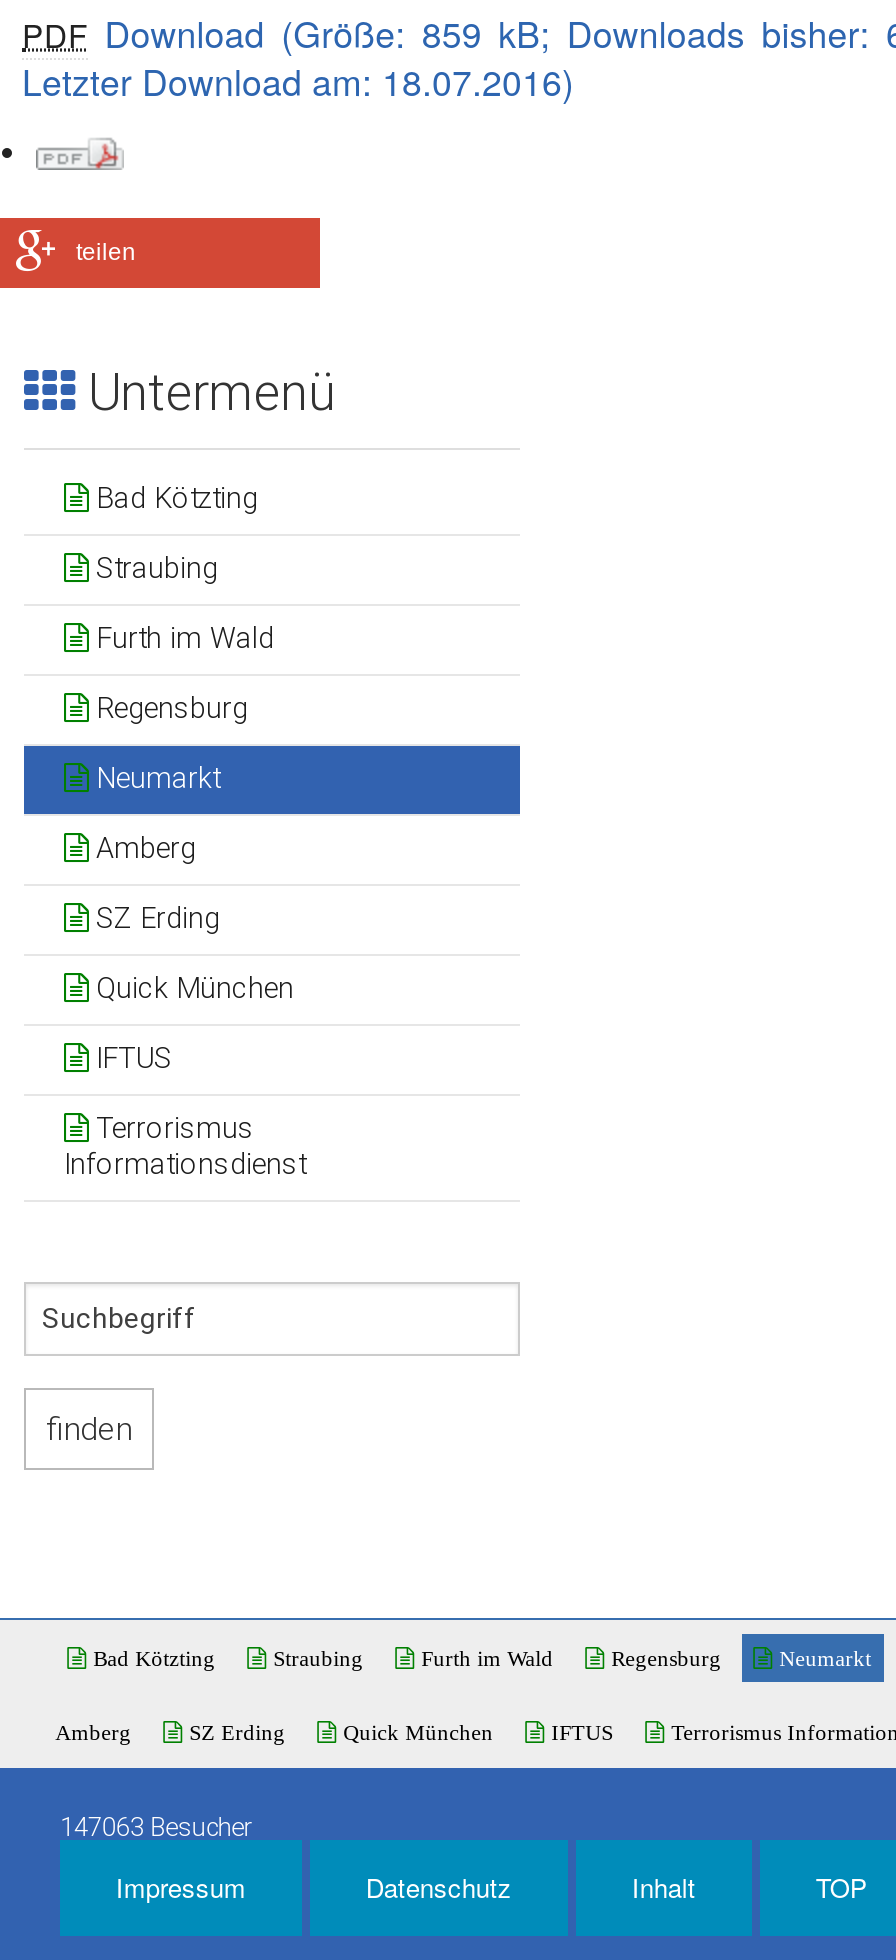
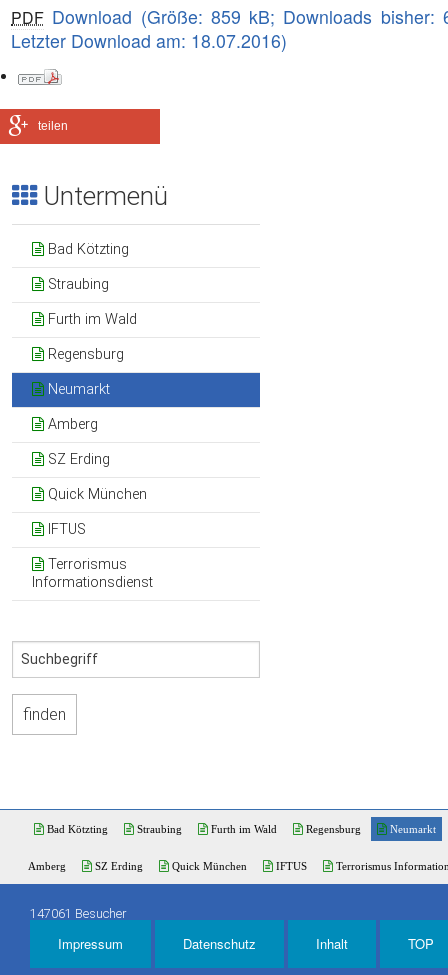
- 147063 Besucher
+ 147061 Besucher
